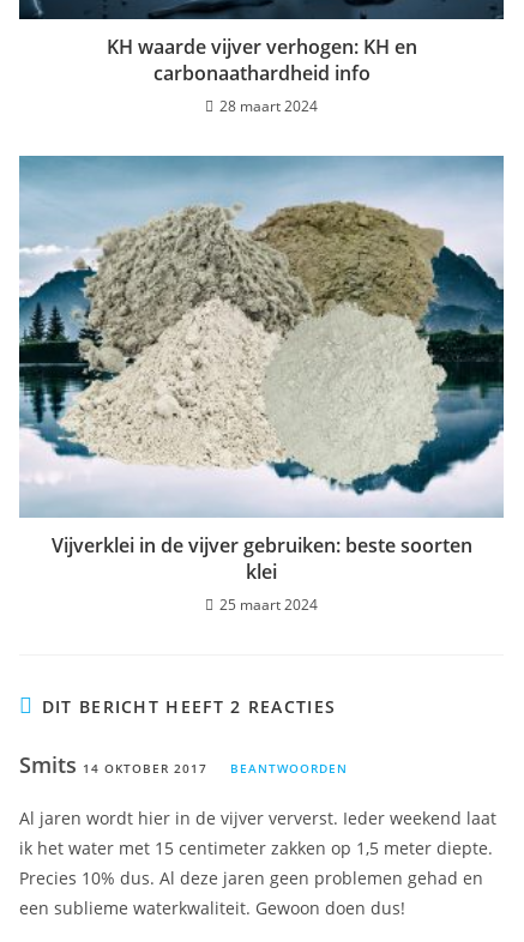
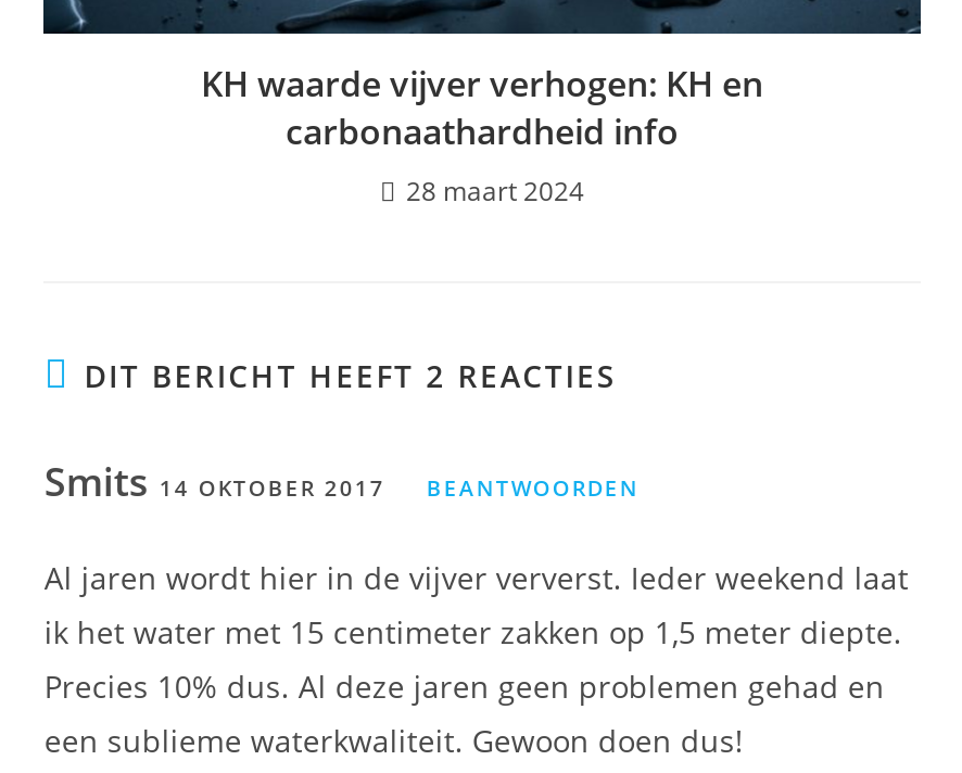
- [image]
- Vijverklei in de vijver gebruiken: beste soorten
- klei
- 25 maart 2024
